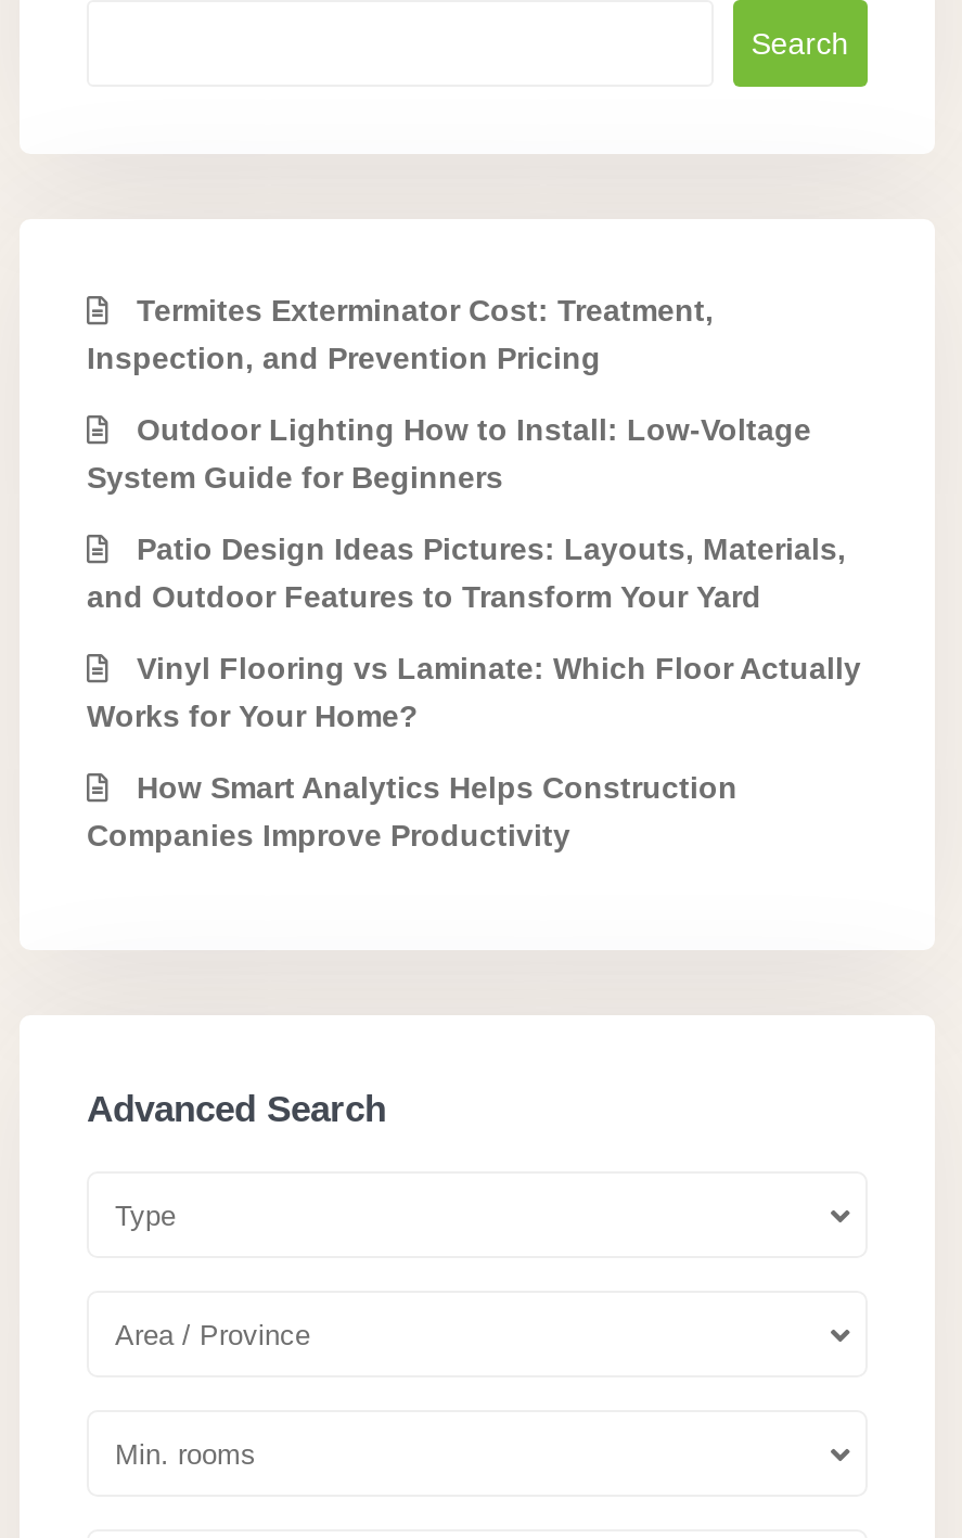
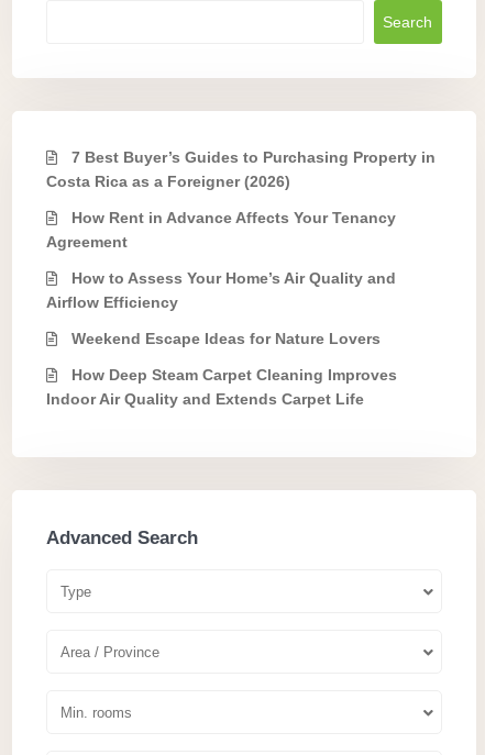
- Termites Exterminator Cost: Treatment,
- Inspection, and Prevention Pricing
+ 7 Best Buyer’s Guides to Purchasing Property in
+ Costa Rica as a Foreigner (2026)

- Outdoor Lighting How to Install: Low-Voltage
- System Guide for Beginners
+ How Rent in Advance Affects Your Tenancy
+ Agreement

- Patio Design Ideas Pictures: Layouts, Materials,
- and Outdoor Features to Transform Your Yard
+ How to Assess Your Home’s Air Quality and
+ Airflow Efficiency

- Vinyl Flooring vs Laminate: Which Floor Actually
- Works for Your Home?
+ Weekend Escape Ideas for Nature Lovers

- How Smart Analytics Helps Construction
- Companies Improve Productivity
+ How Deep Steam Carpet Cleaning Improves
+ Indoor Air Quality and Extends Carpet Life
